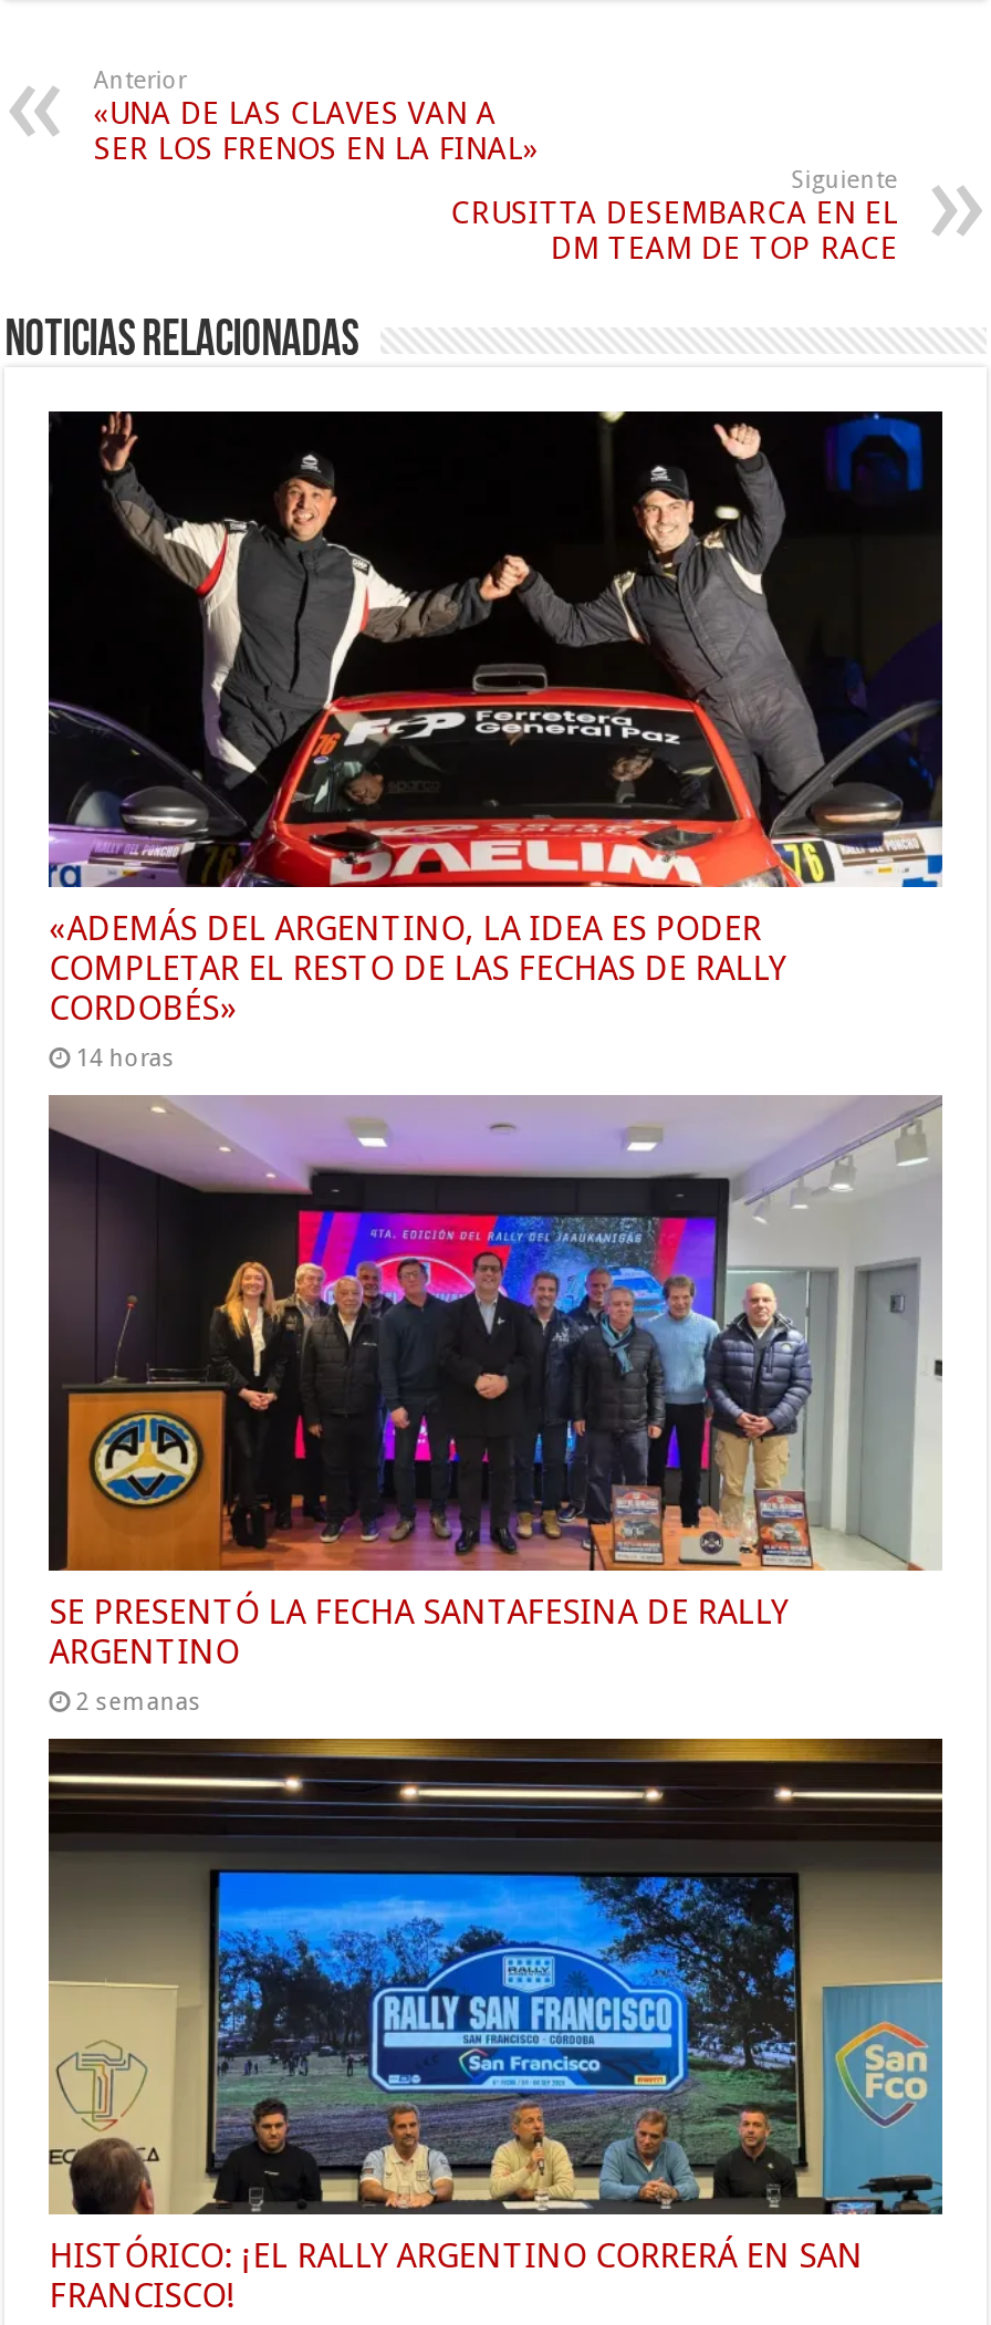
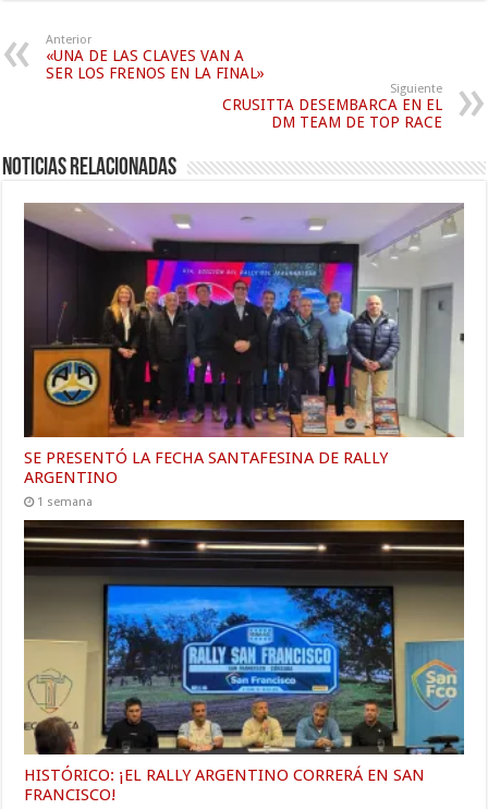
- [image]
- «ADEMÁS DEL ARGENTINO, LA IDEA ES PODER
- COMPLETAR EL RESTO DE LAS FECHAS DE RALLY
- CORDOBÉS»
- 14 horas

- 2 semanas
+ 1 semana
